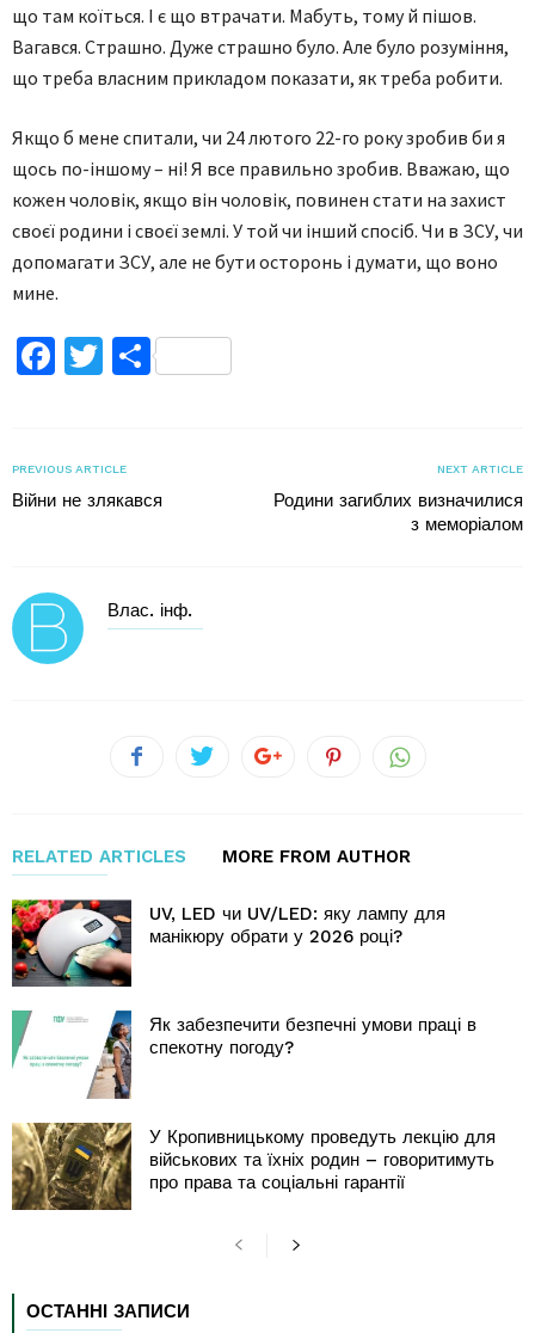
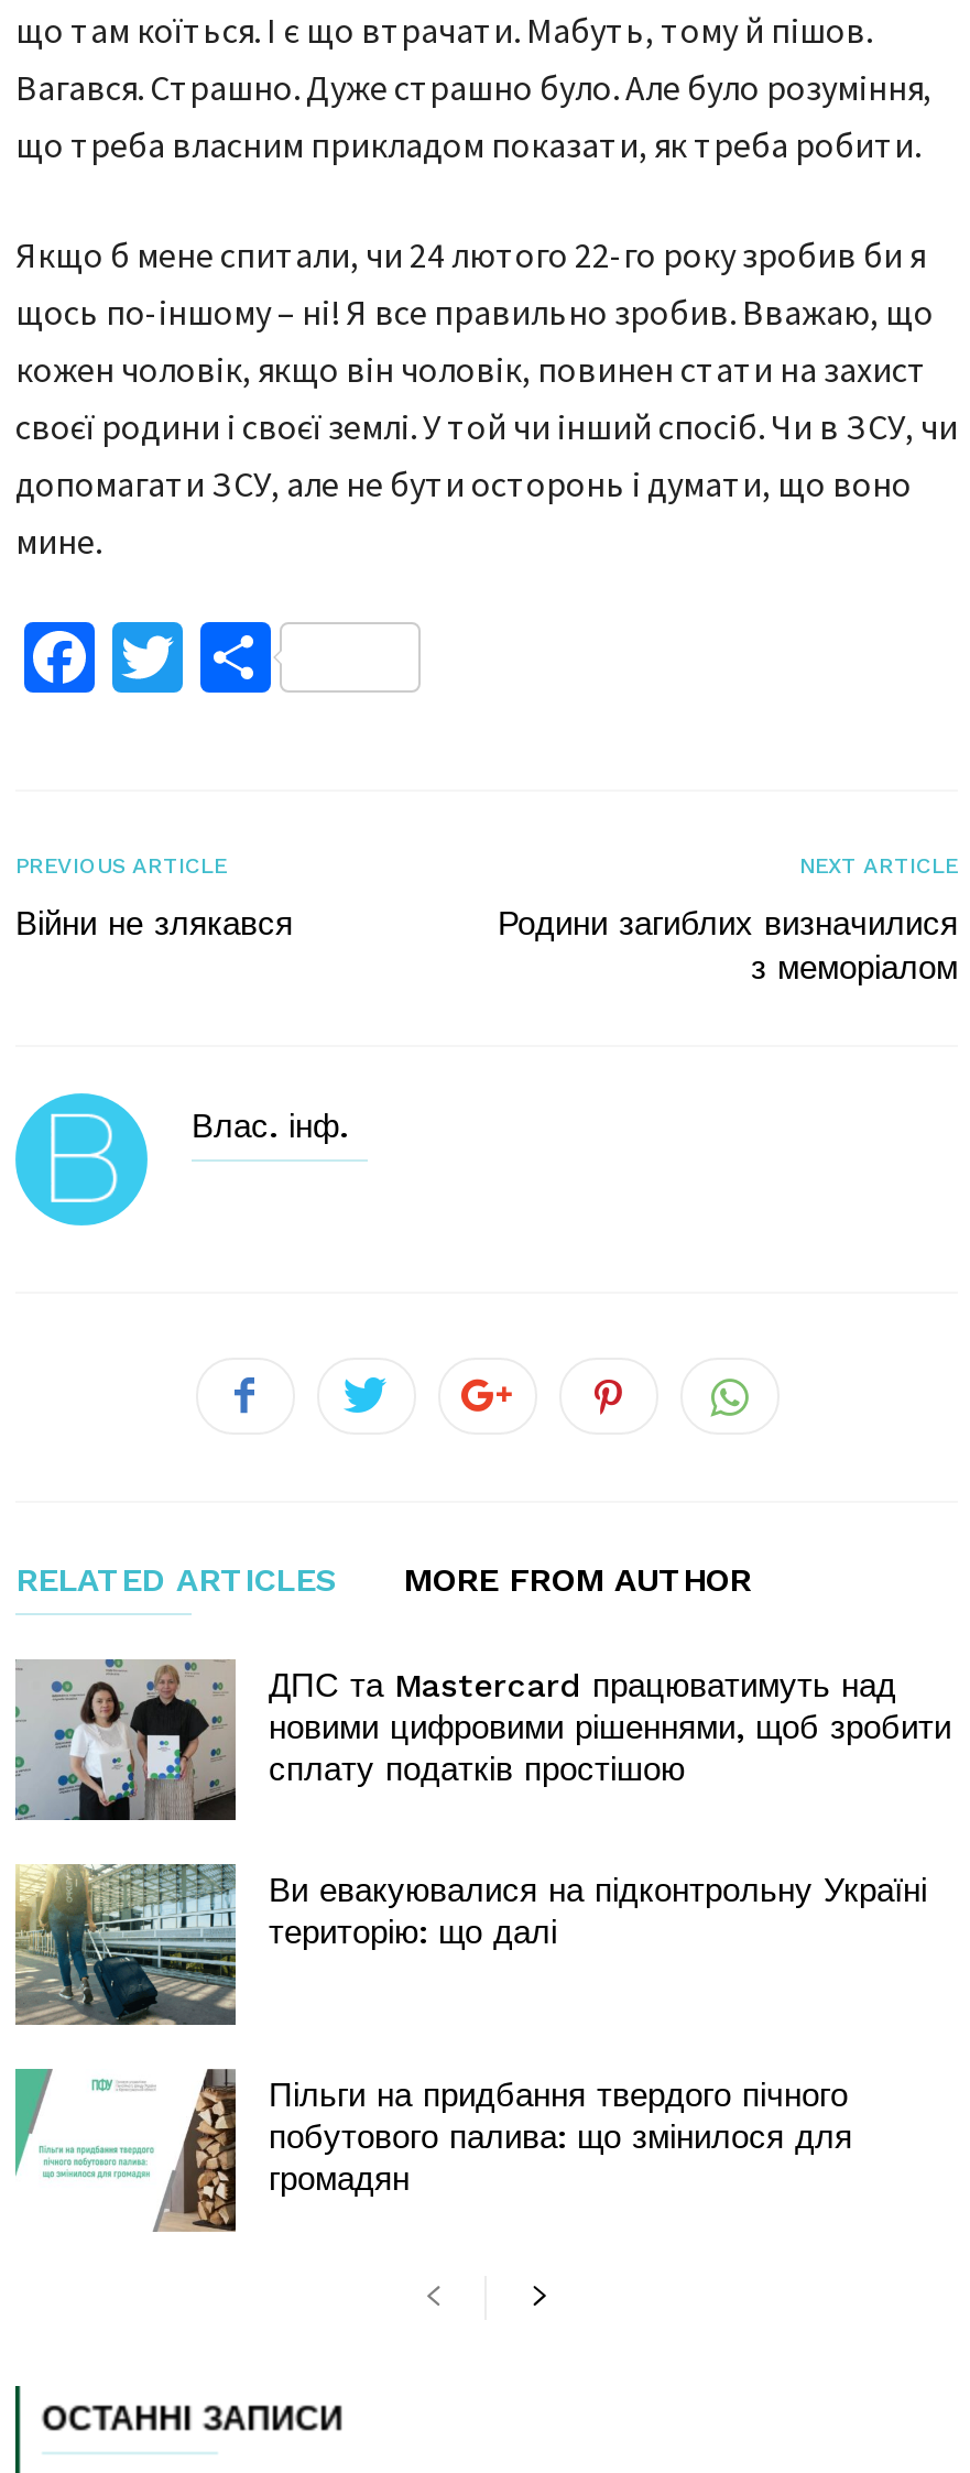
- [image]
- UV, LED чи UV/LED: яку лампу для
- манікюру обрати у 2026 році?
+ [image]
+ ДПС та Mastercard працюватимуть над
+ новими цифровими рішеннями, щоб зробити
+ сплату податків простішою

- [image]
- Як забезпечити безпечні умови праці в
- спекотну погоду?
+ [image]
+ Ви евакуювалися на підконтрольну Україні
+ територію: що далі

- [image]
- У Кропивницькому проведуть лекцію для
- військових та їхніх родин – говоритимуть
- про права та соціальні гарантії
+ [image]
+ Пільги на придбання твердого пічного
+ побутового палива: що змінилося для
+ громадян
